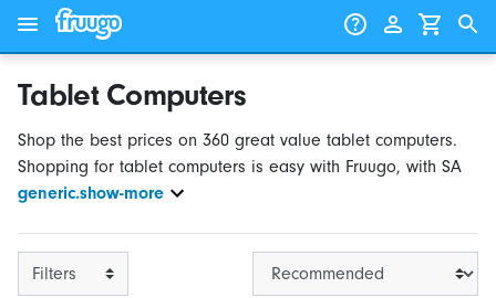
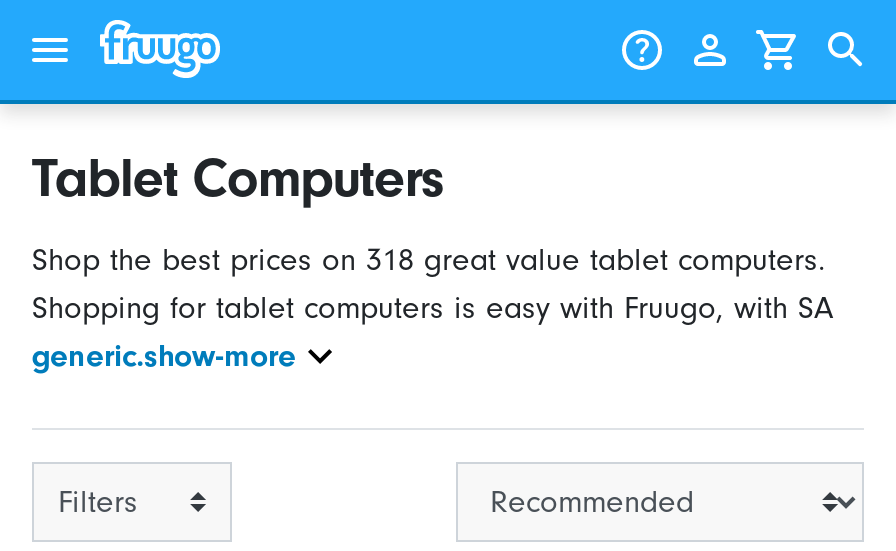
- Shop the best prices on 360 great value tablet computers.
+ Shop the best prices on 318 great value tablet computers.
